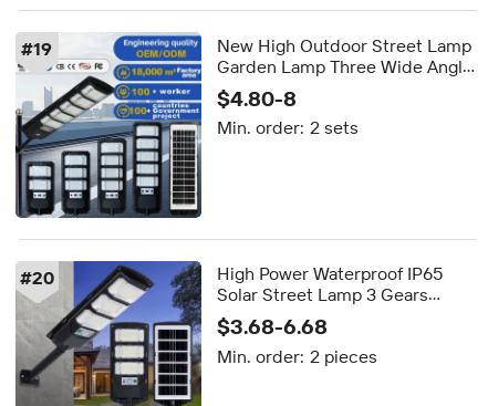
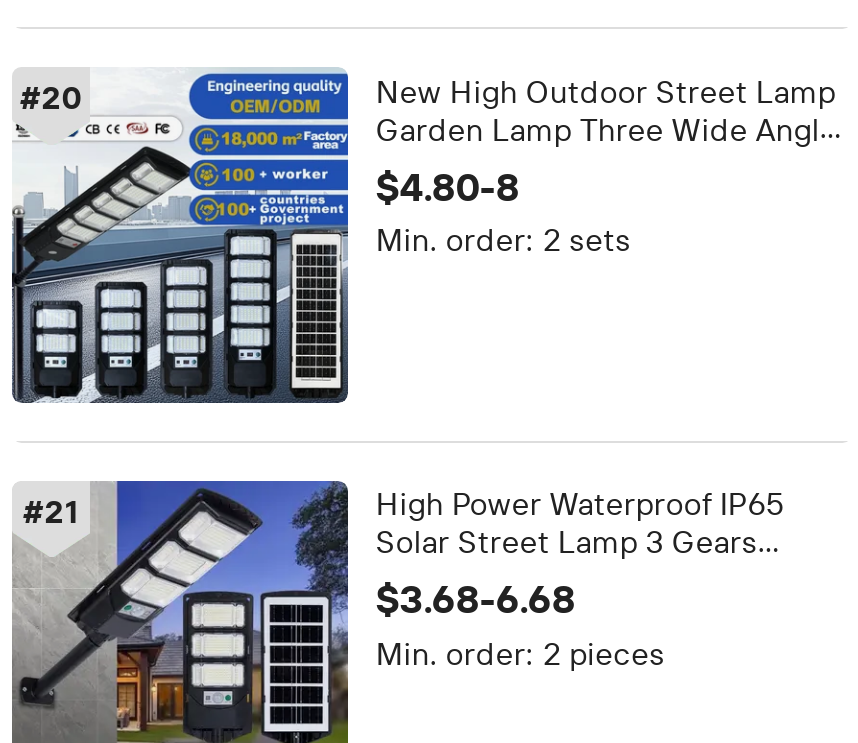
- #19
+ #20

- #20
+ #21
